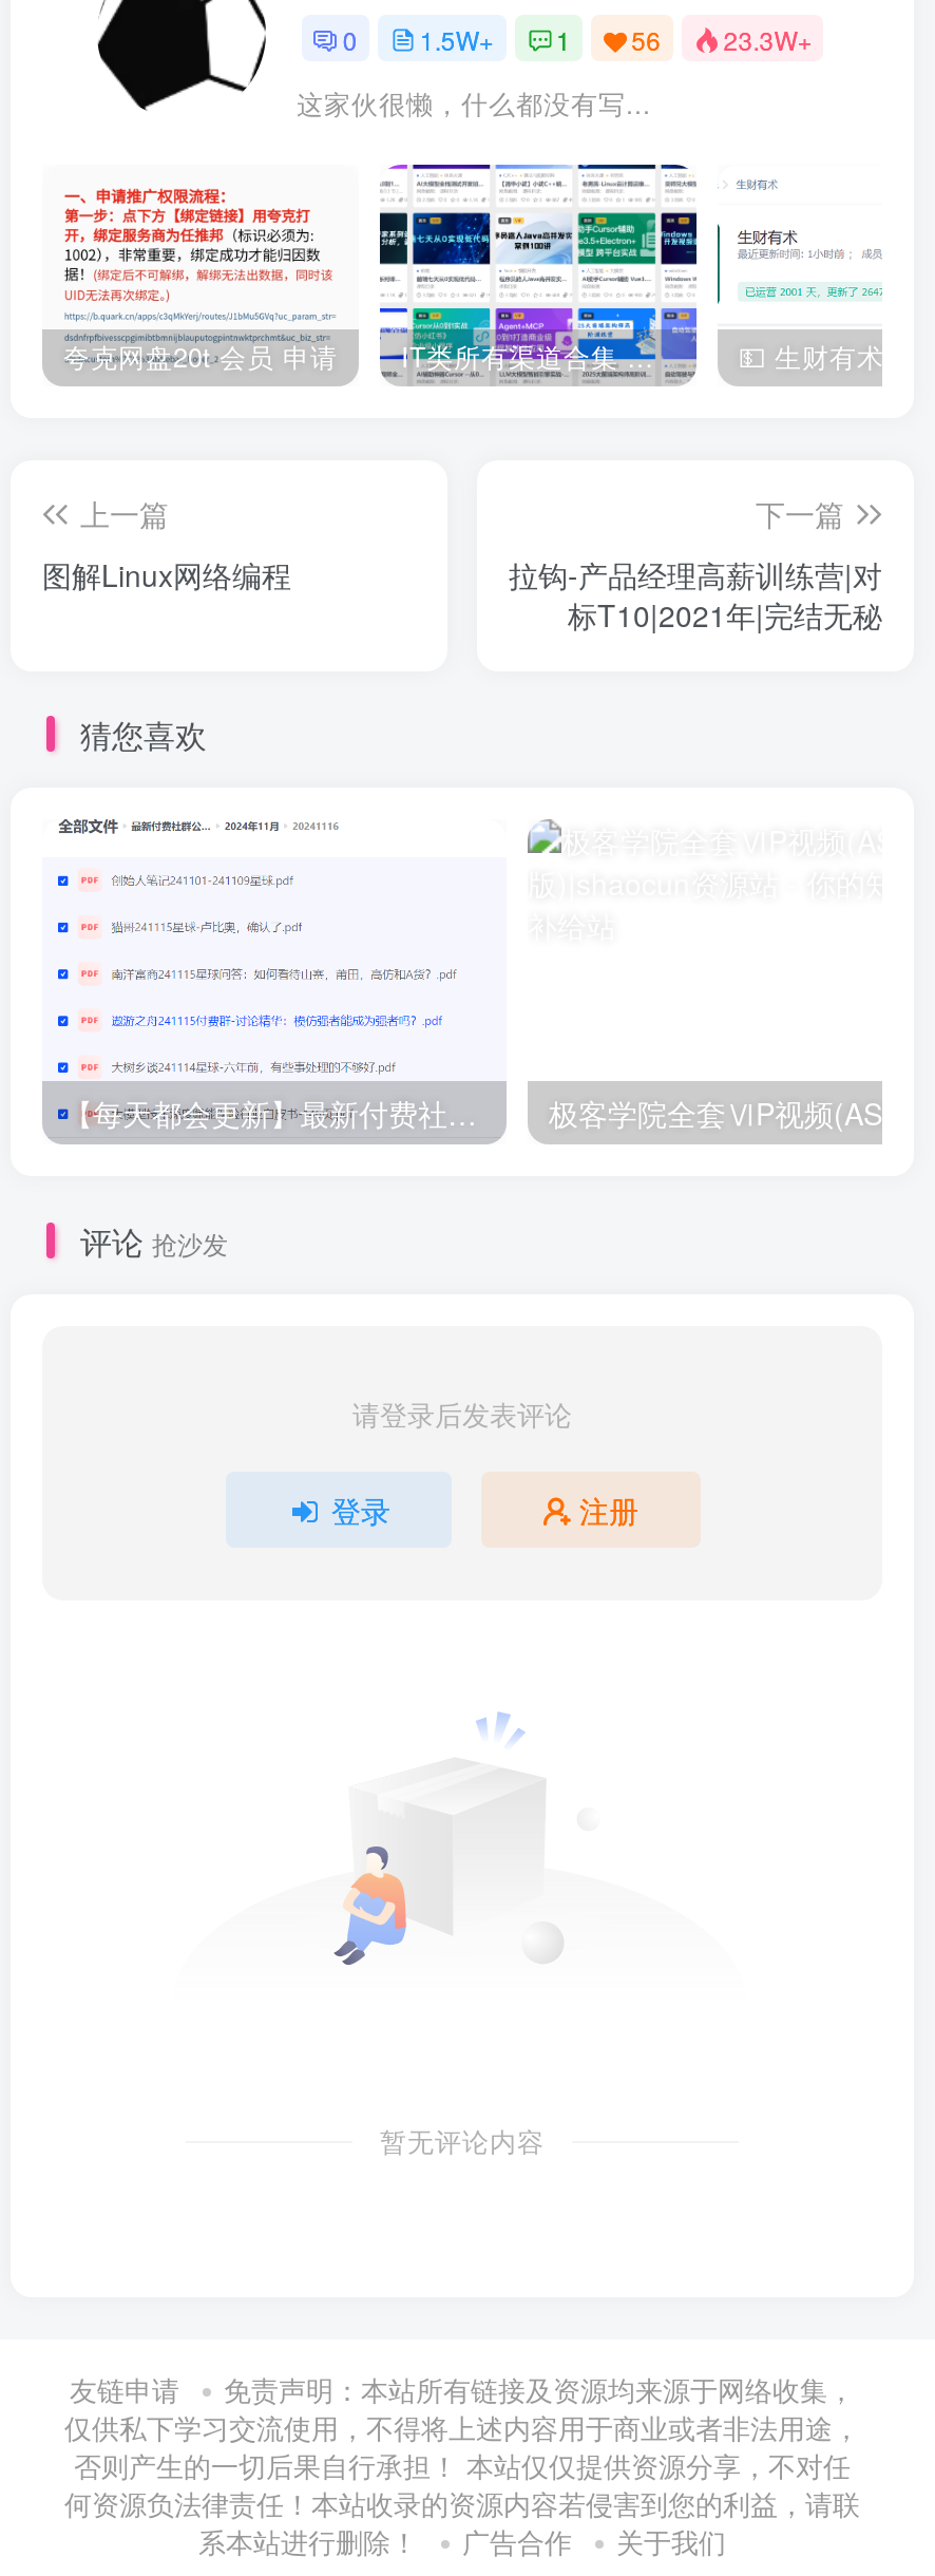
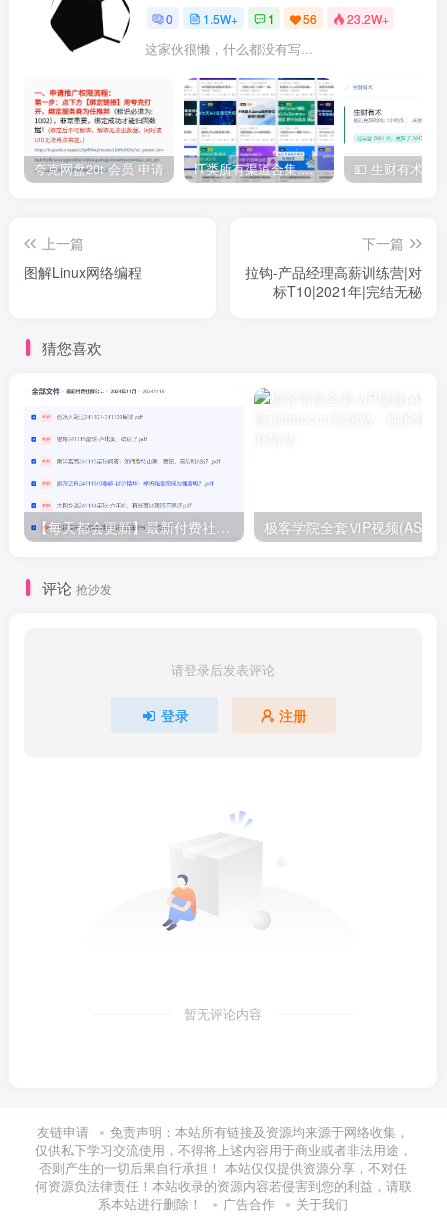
- 0 1.5W+ 1 56 23.3W+
+ 0 1.5W+ 1 56 23.2W+
